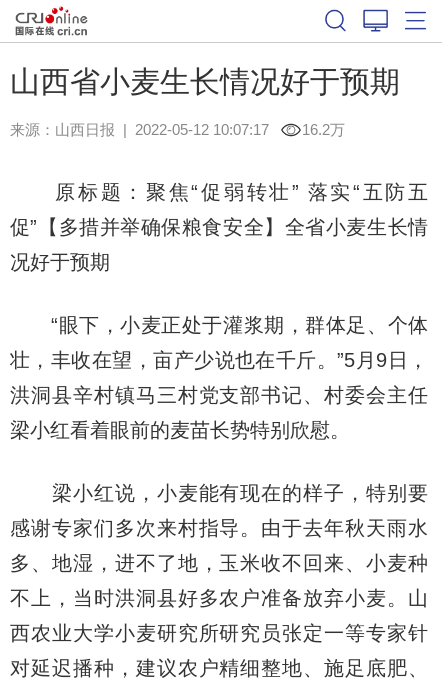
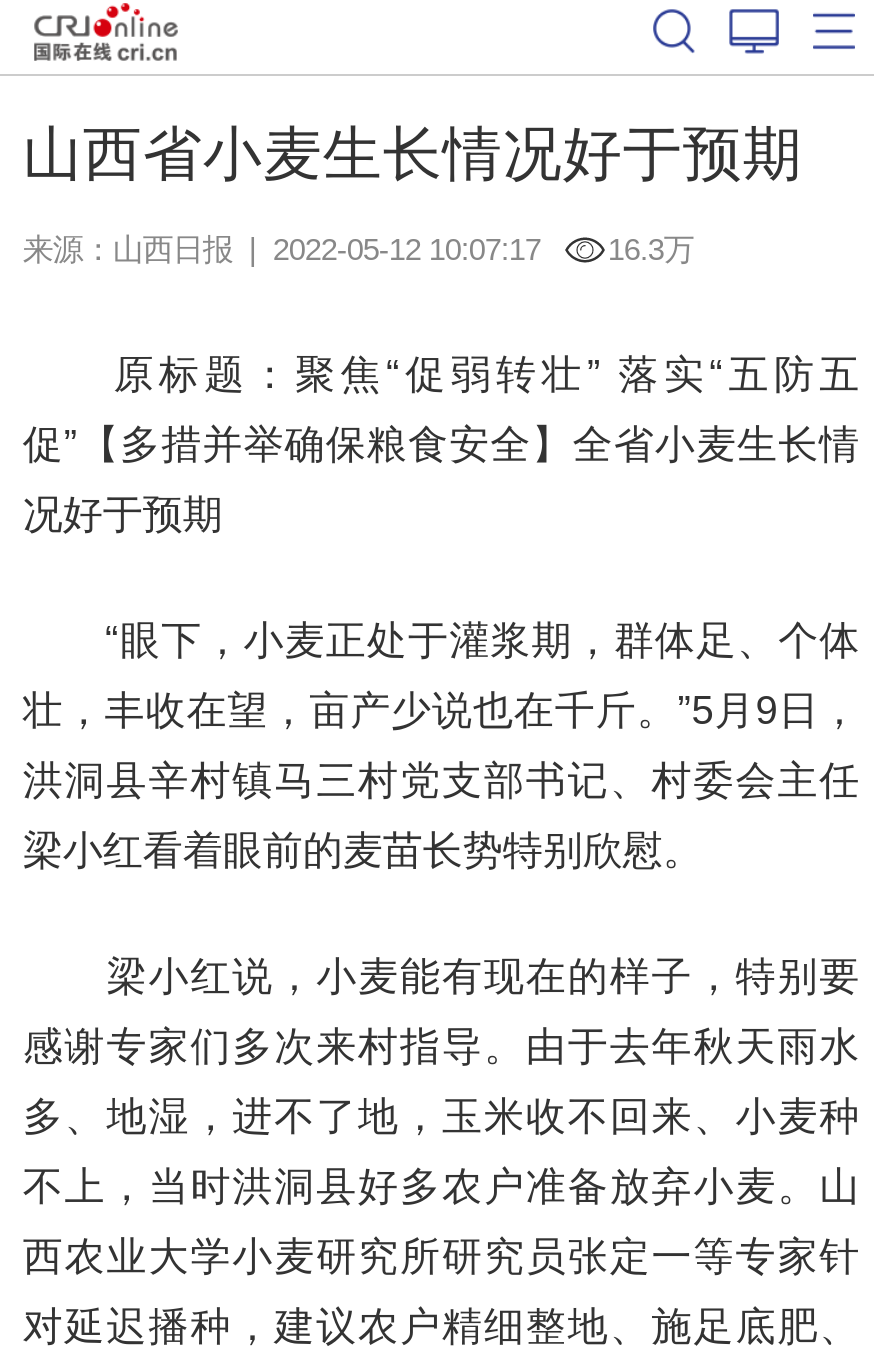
- 16.2万
+ 16.3万
